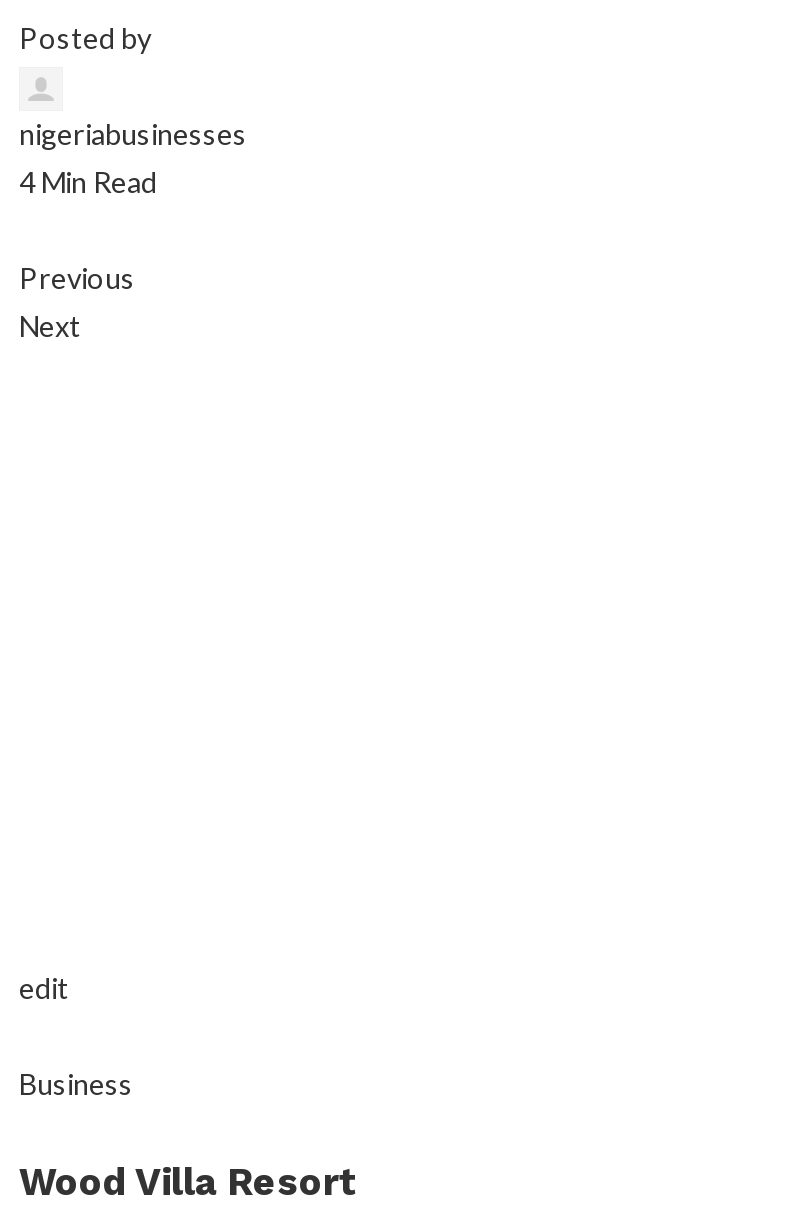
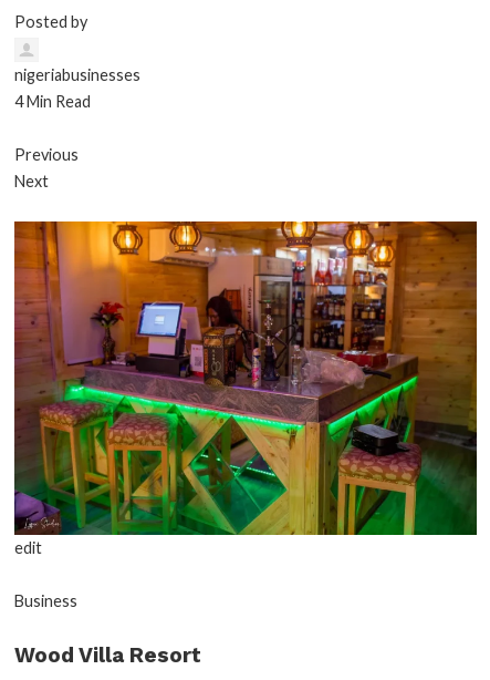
+ [image]
